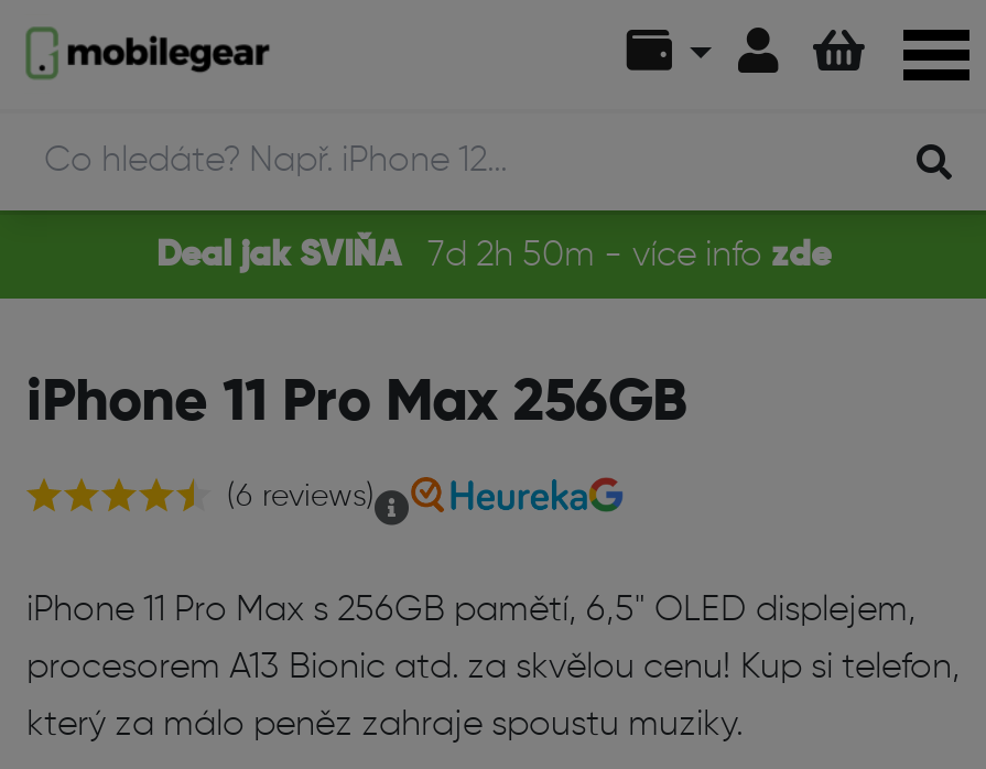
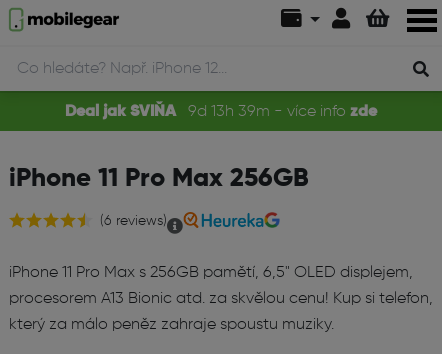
- Deal jak SVIŇA 7d 2h 50m - více info zde
+ Deal jak SVIŇA 9d 13h 39m - více info zde
